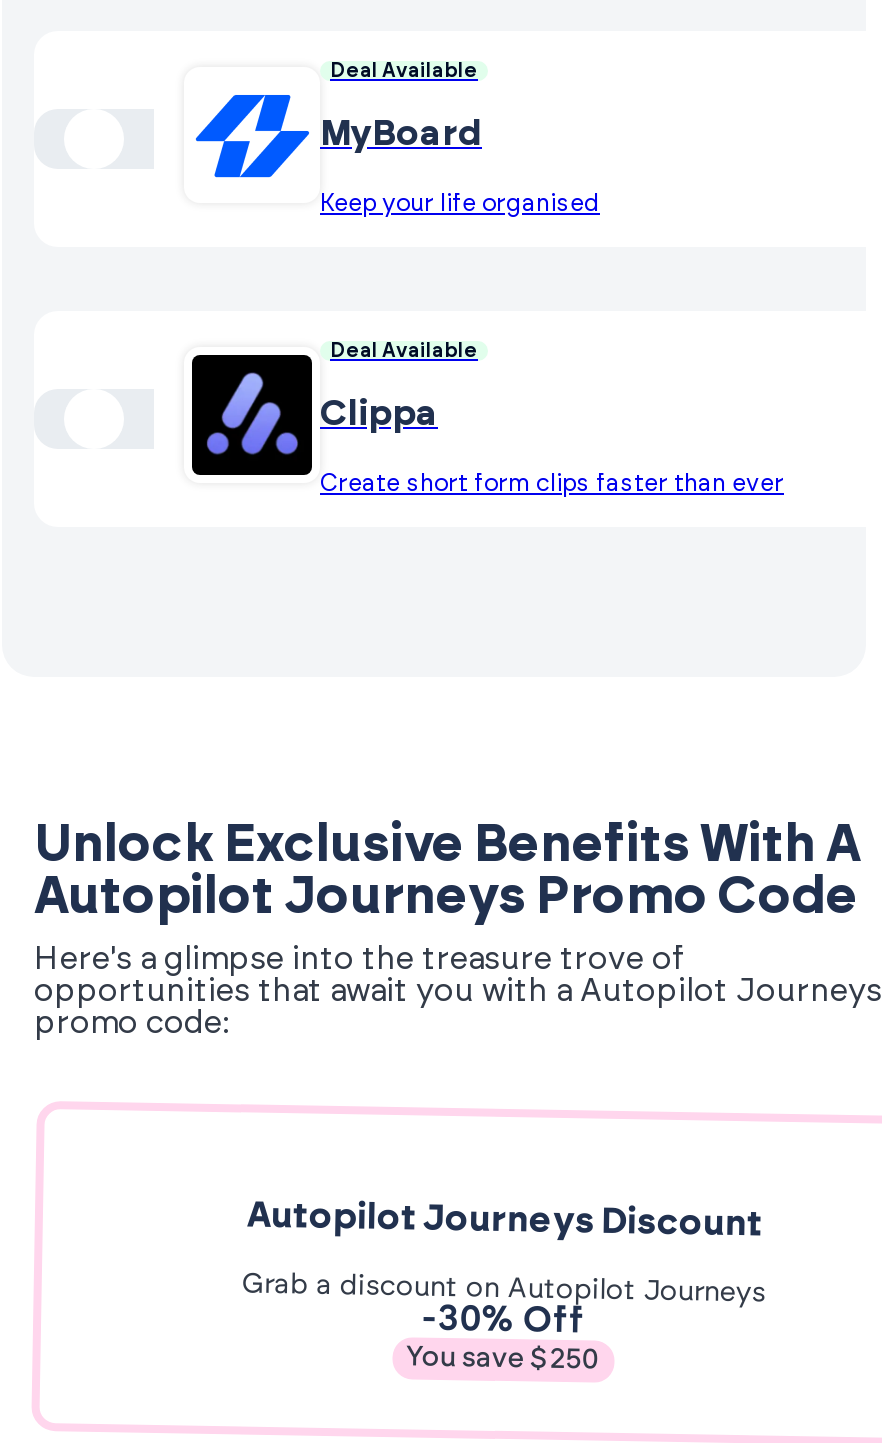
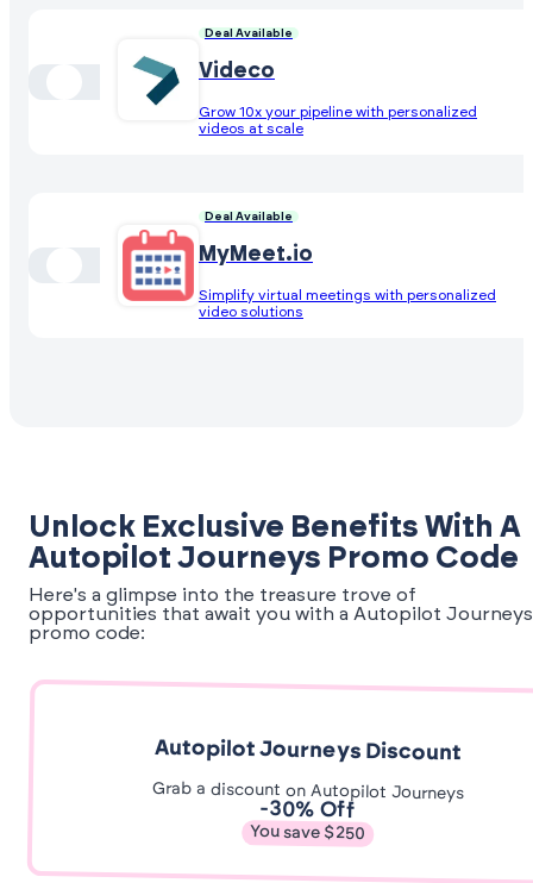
- [image]
- MyBoard
+ [image]
+ Videco

- Keep your life organised
+ Grow 10x your pipeline with personalized
+ videos at scale

- [image]
- Clippa
+ [image]
+ MyMeet.io

- Create short form clips faster than ever
+ Simplify virtual meetings with personalized
+ video solutions
